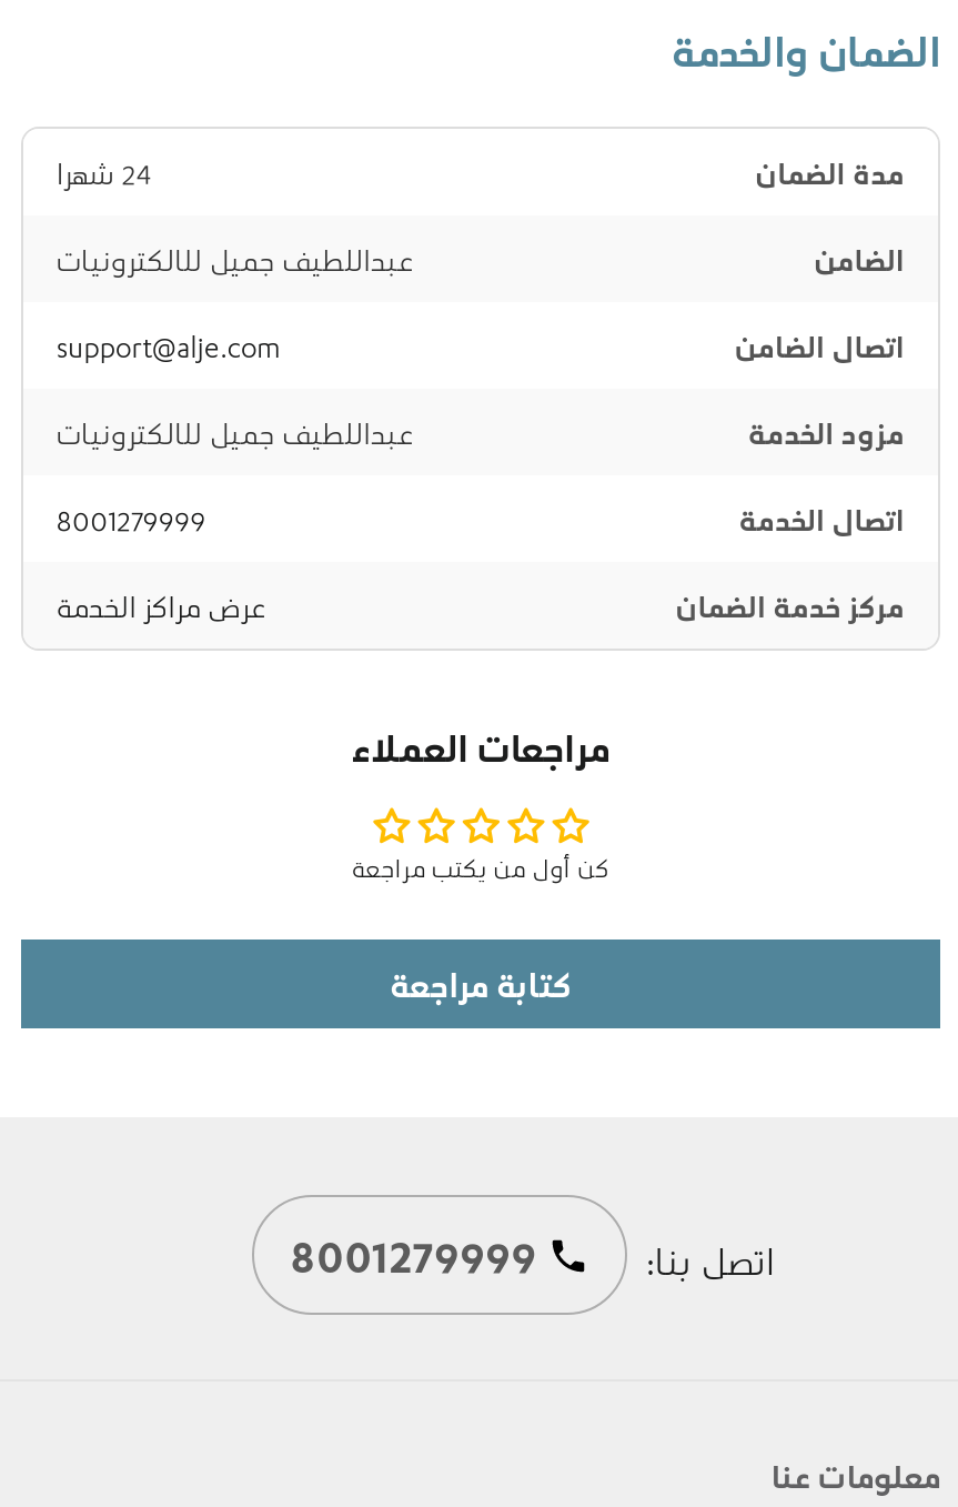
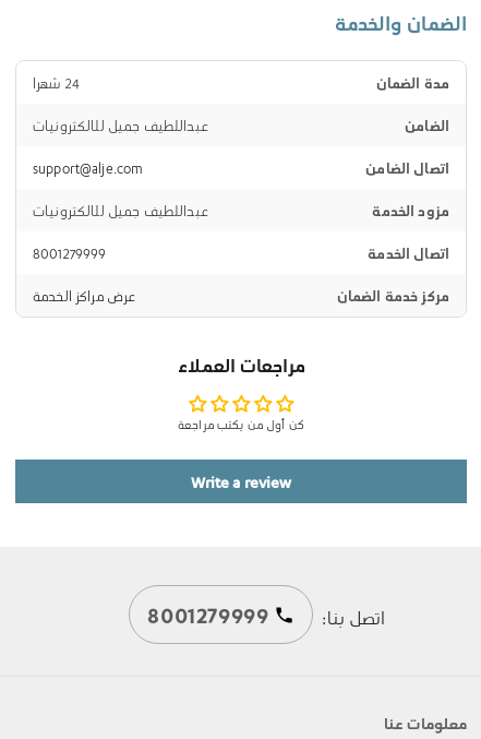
- كتابة مراجعة
+ Write a review
